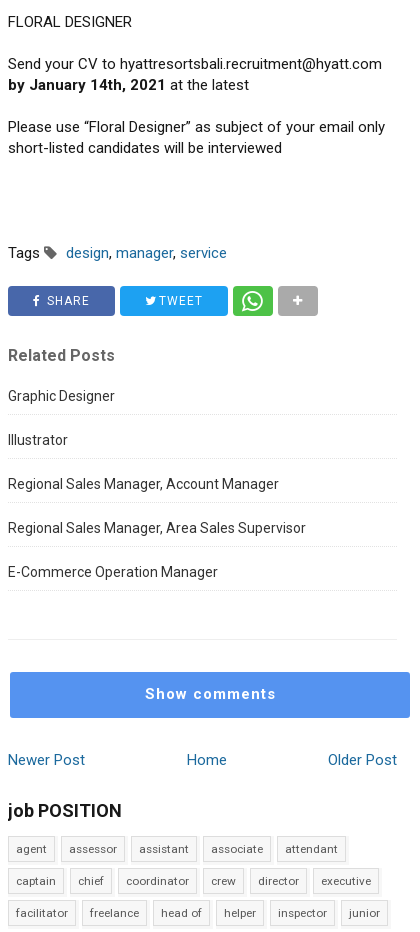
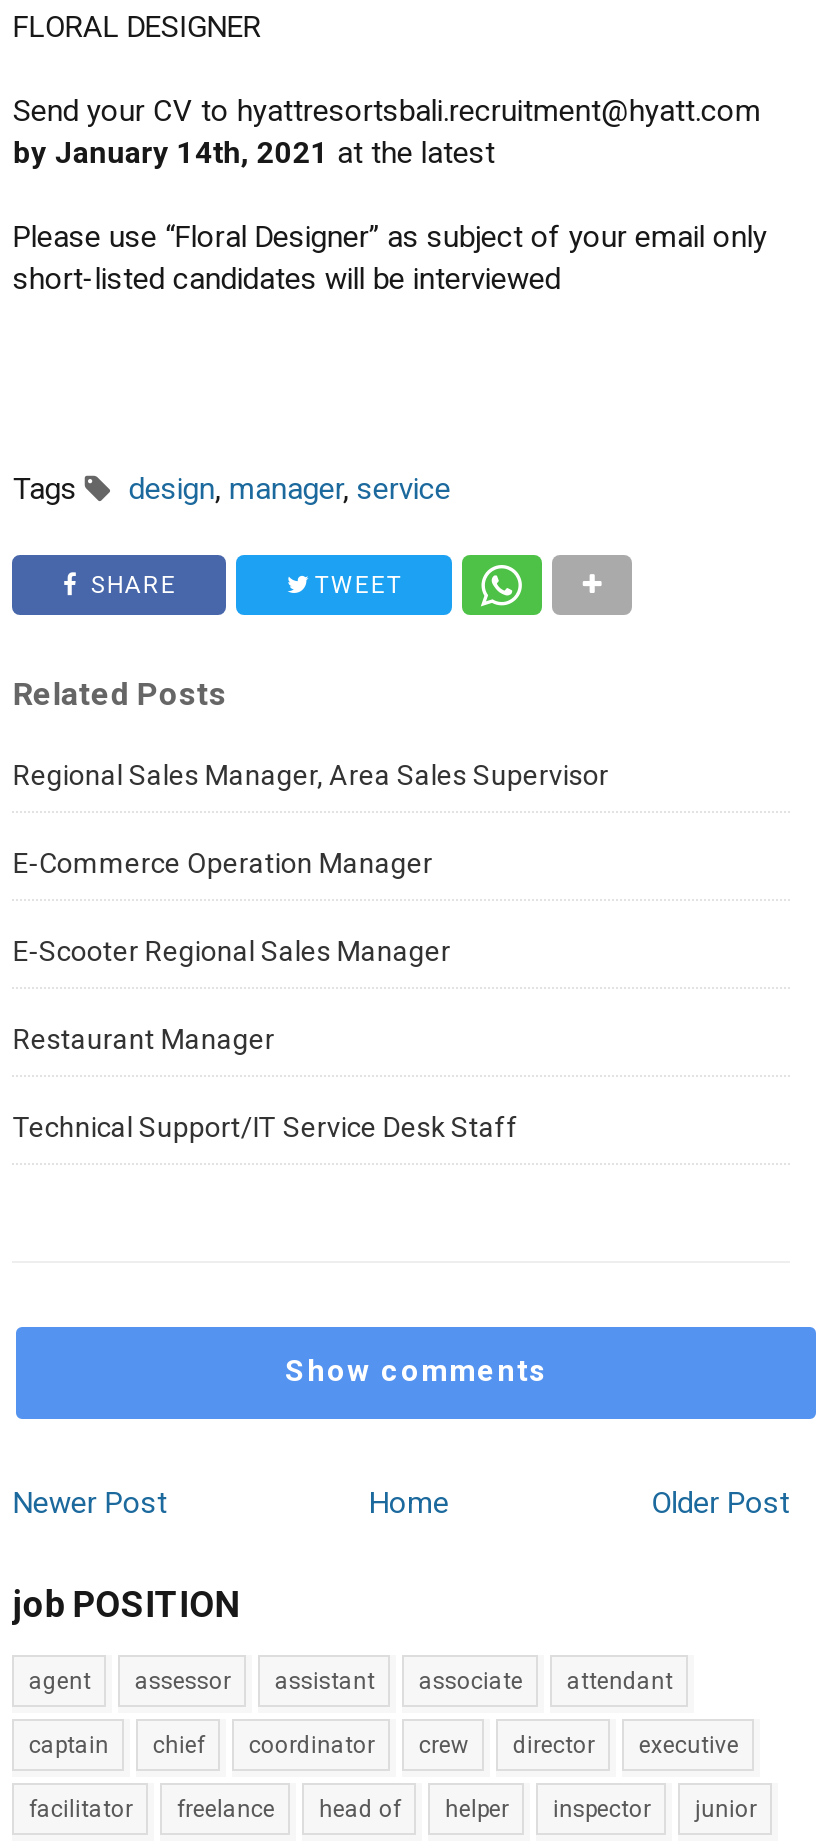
- Graphic Designer
- Illustrator
- Regional Sales Manager, Account Manager

moved up: Regional Sales Manager, Area Sales Supervisor | E-Commerce Operation Manager

+ E-Scooter Regional Sales Manager
+ Restaurant Manager
+ Technical Support/IT Service Desk Staff
